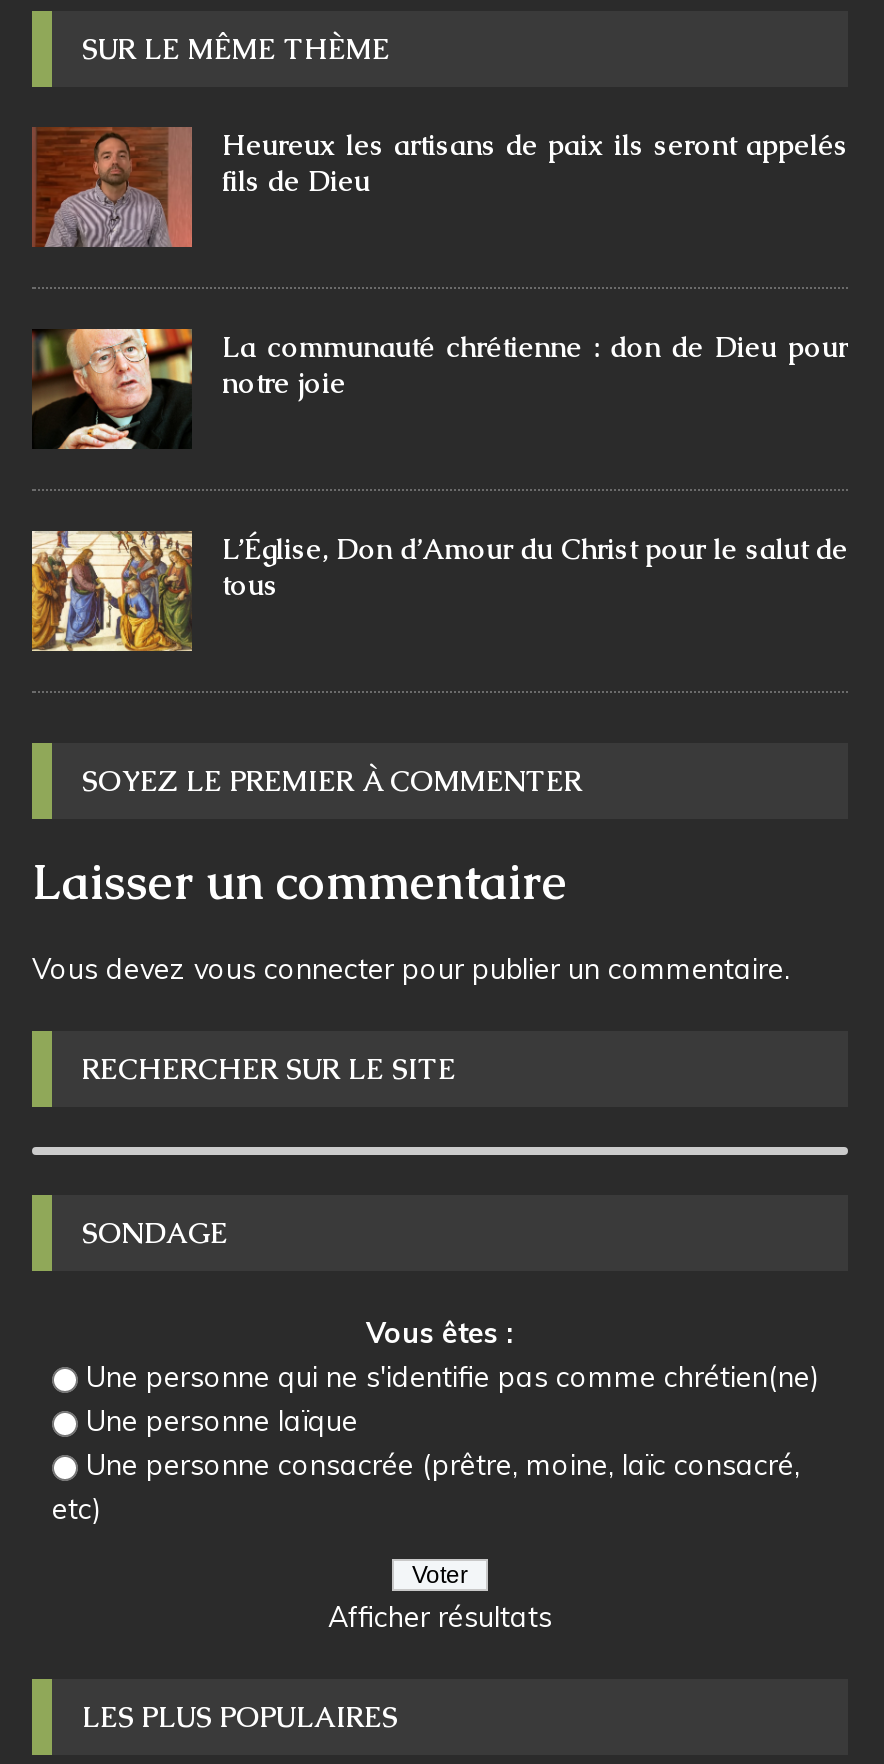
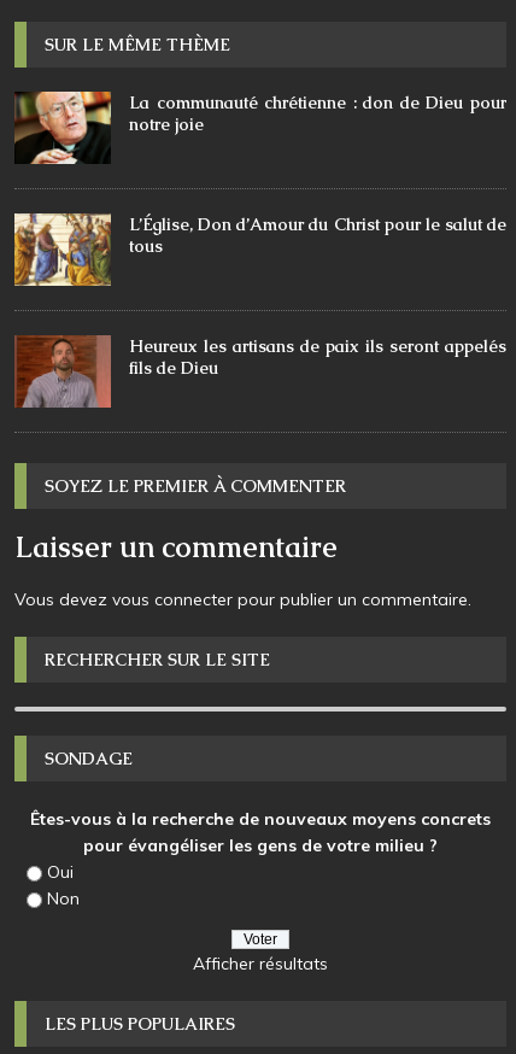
moved down: [image] | Heureux les artisans de paix ils seront appelés | fils de Dieu

moved up: [image] | La communauté chrétienne : don de Dieu pour | notre joie | L’Église, Don d’Amour du Christ pour le salut de | tous

- Vous êtes :
- Une personne qui ne s'identifie pas comme chrétien(ne)
- Une personne laïque
- Une personne consacrée (prêtre, moine, laïc consacré,
- etc)
+ Êtes-vous à la recherche de nouveaux moyens concrets
+ pour évangéliser les gens de votre milieu ?
+ Oui
+ Non
